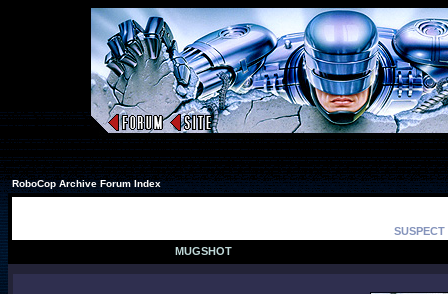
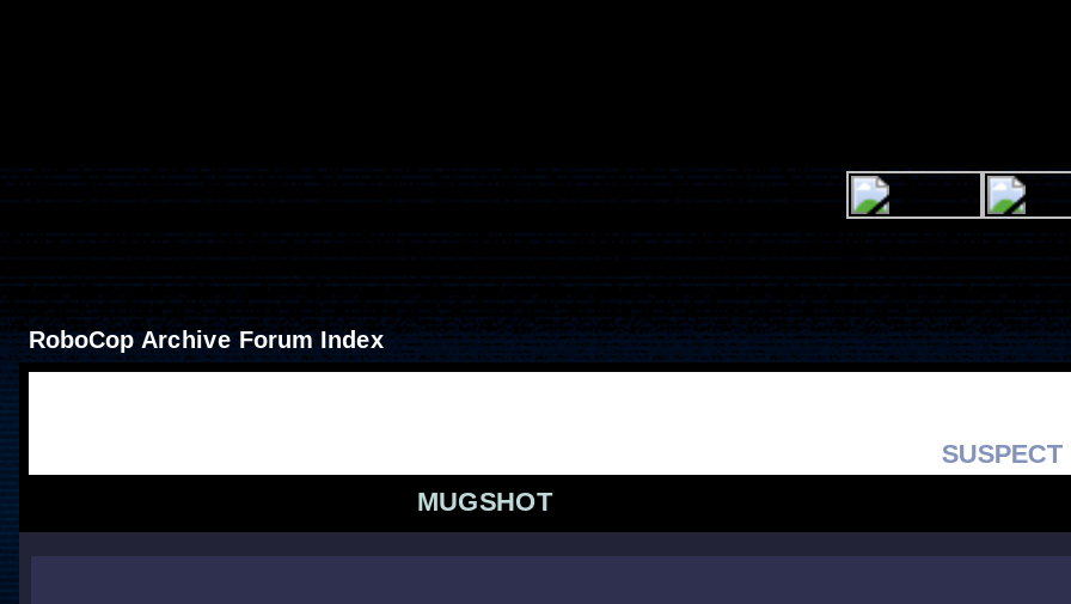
- [image]
